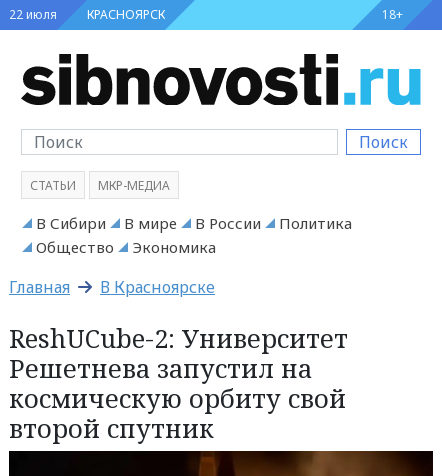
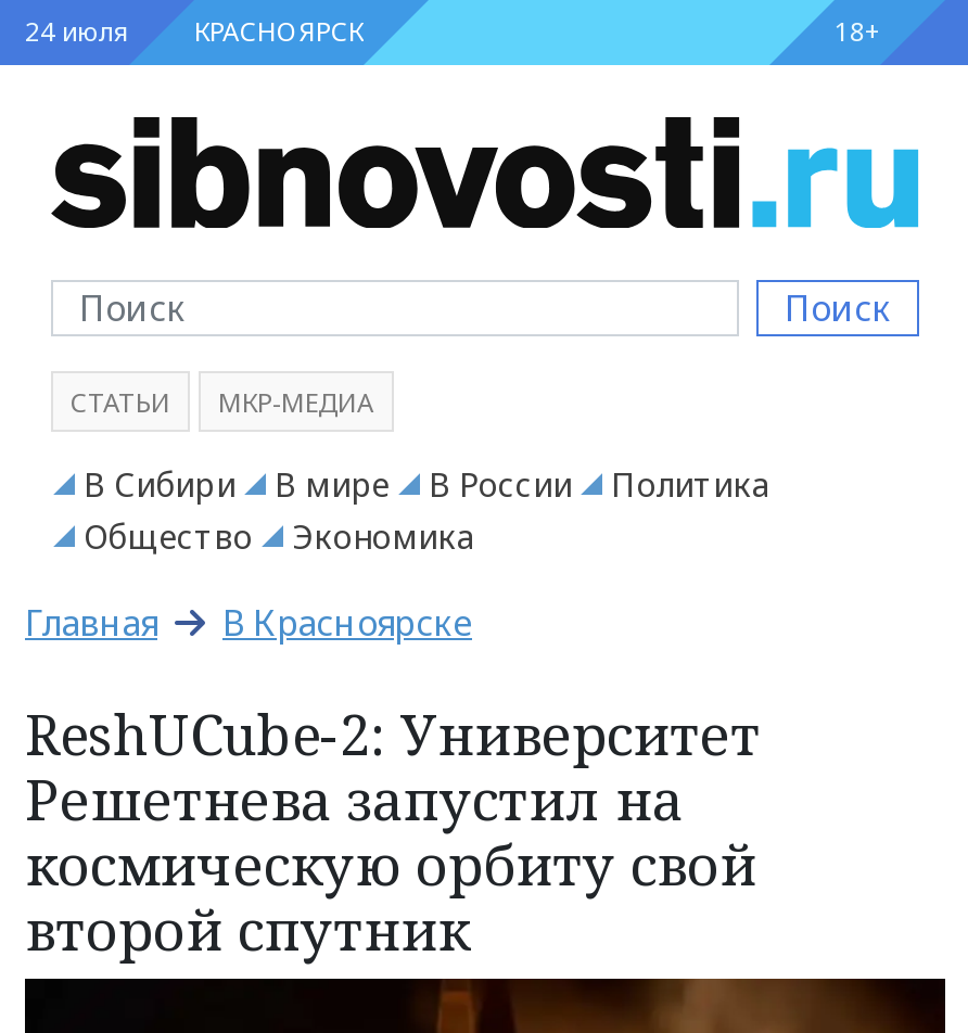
- 22 июля КРАСНОЯРСК
+ 24 июля КРАСНОЯРСК
